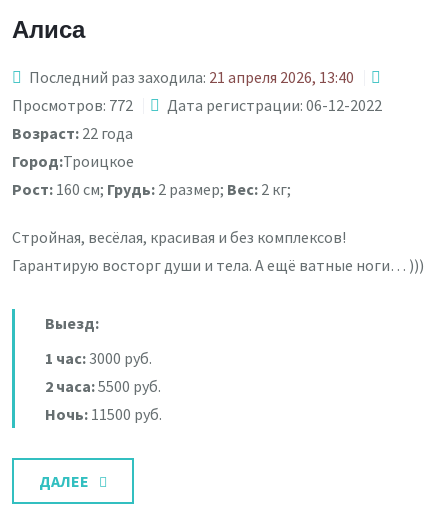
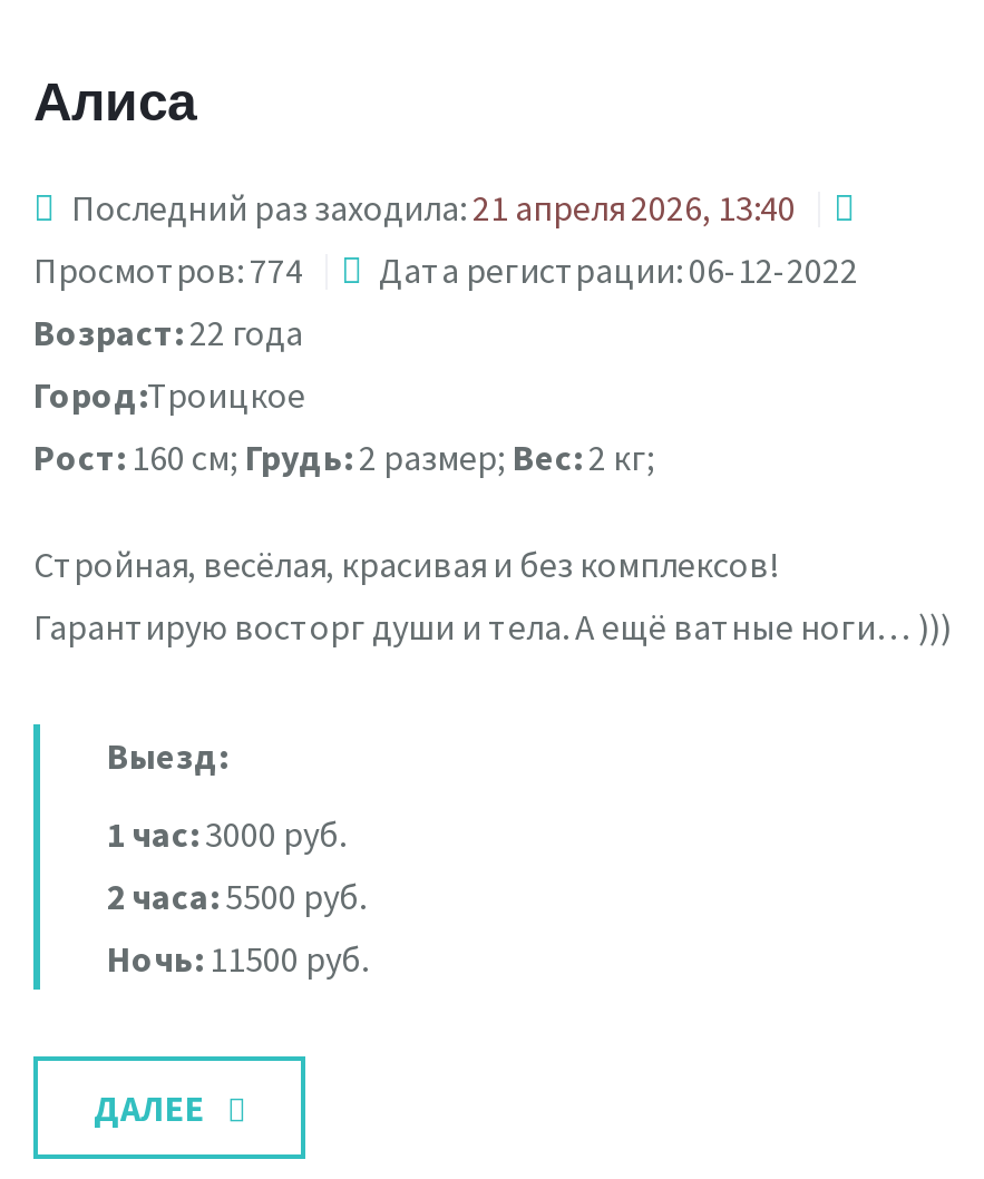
- Просмотров: 772 Дата регистрации: 06-12-2022
+ Просмотров: 774 Дата регистрации: 06-12-2022
